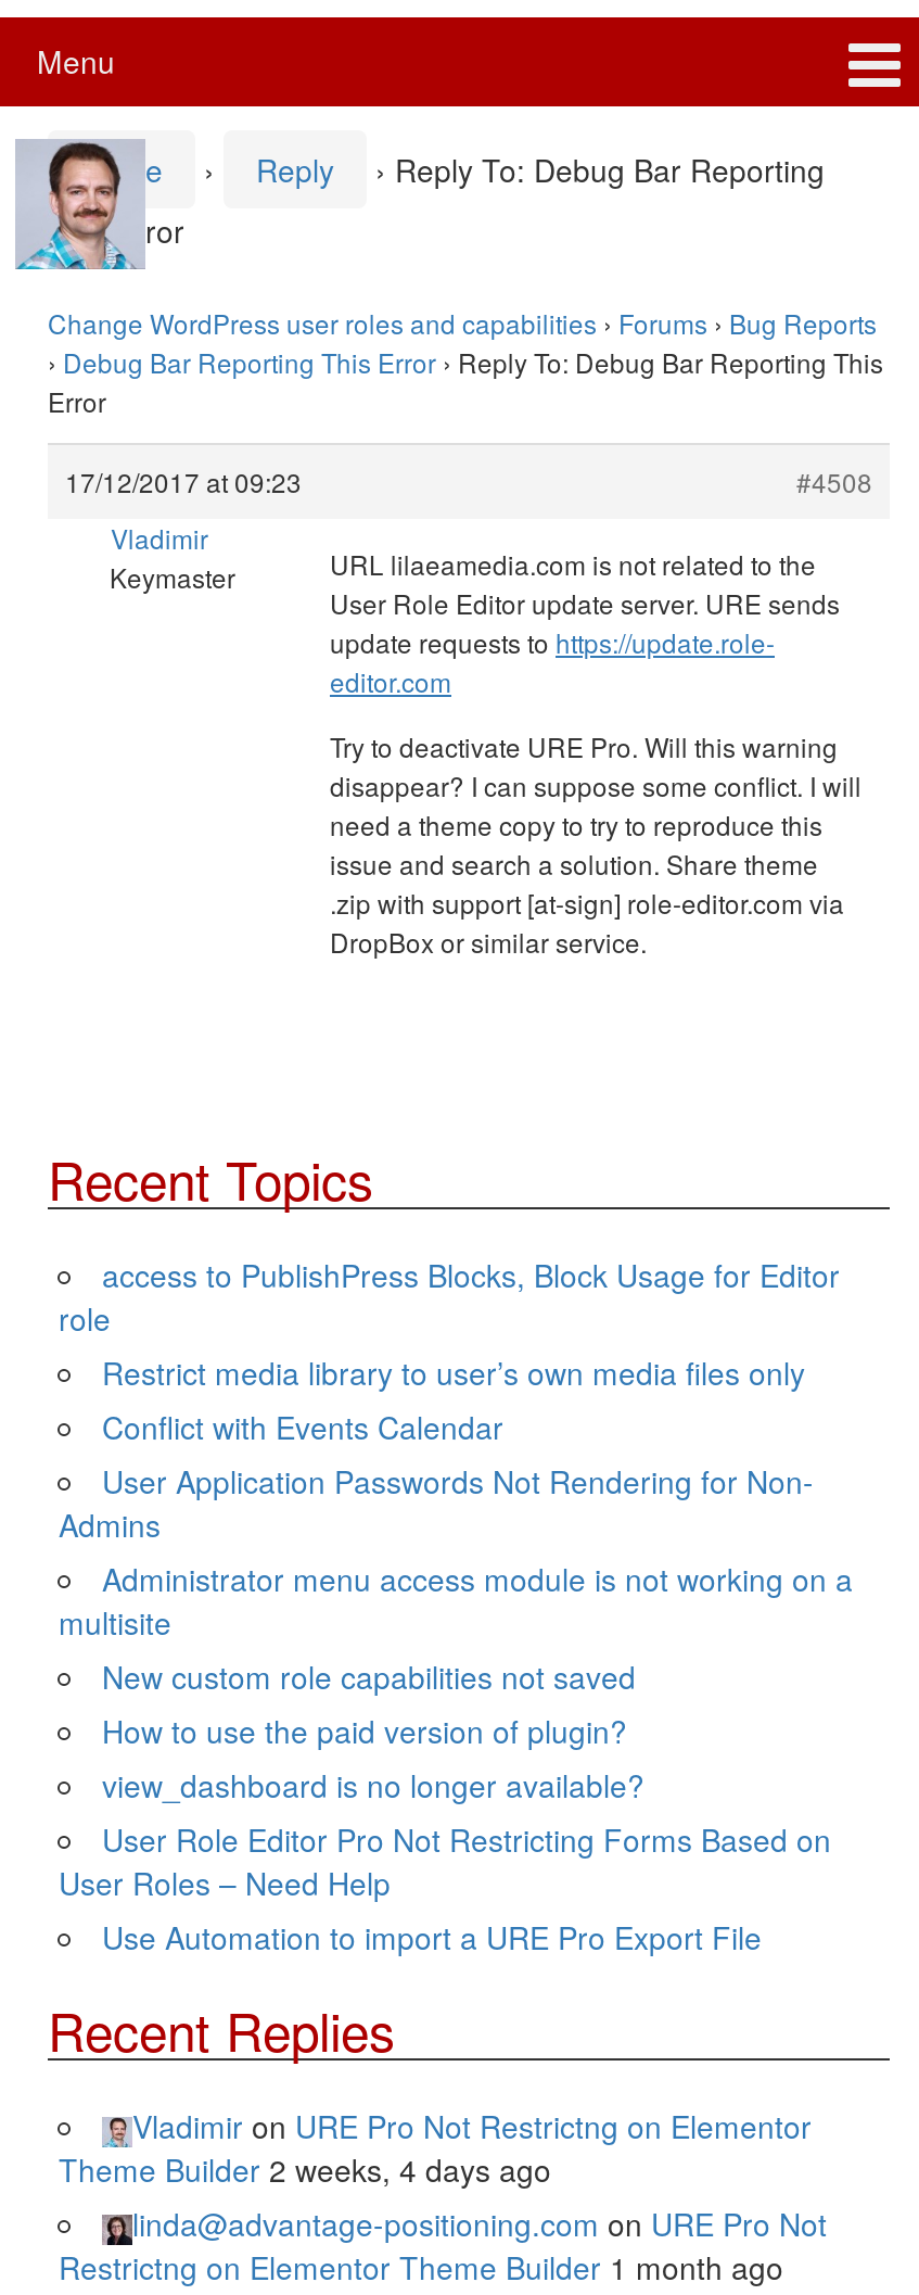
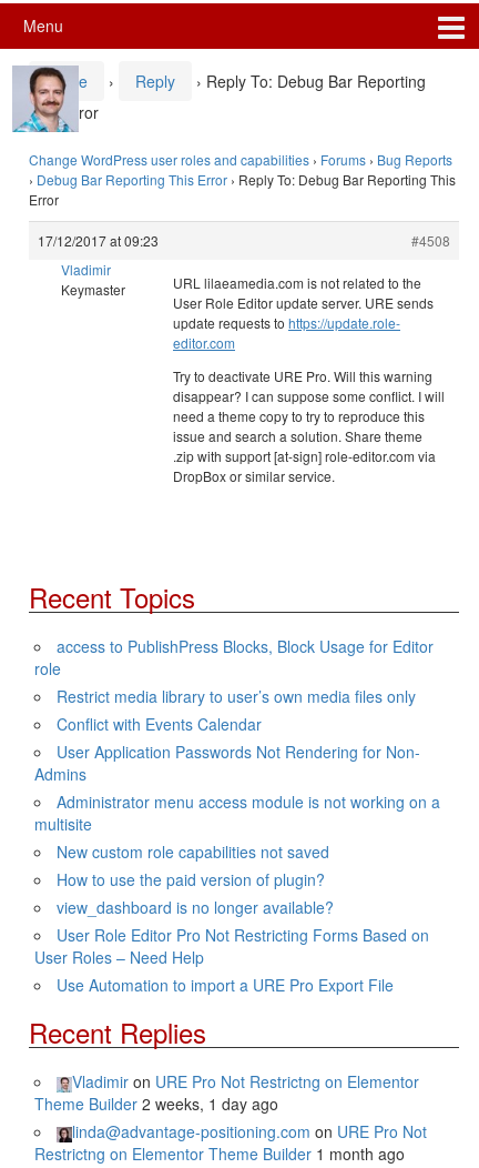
- Theme Builder 2 weeks, 4 days ago
+ Theme Builder 2 weeks, 1 day ago
